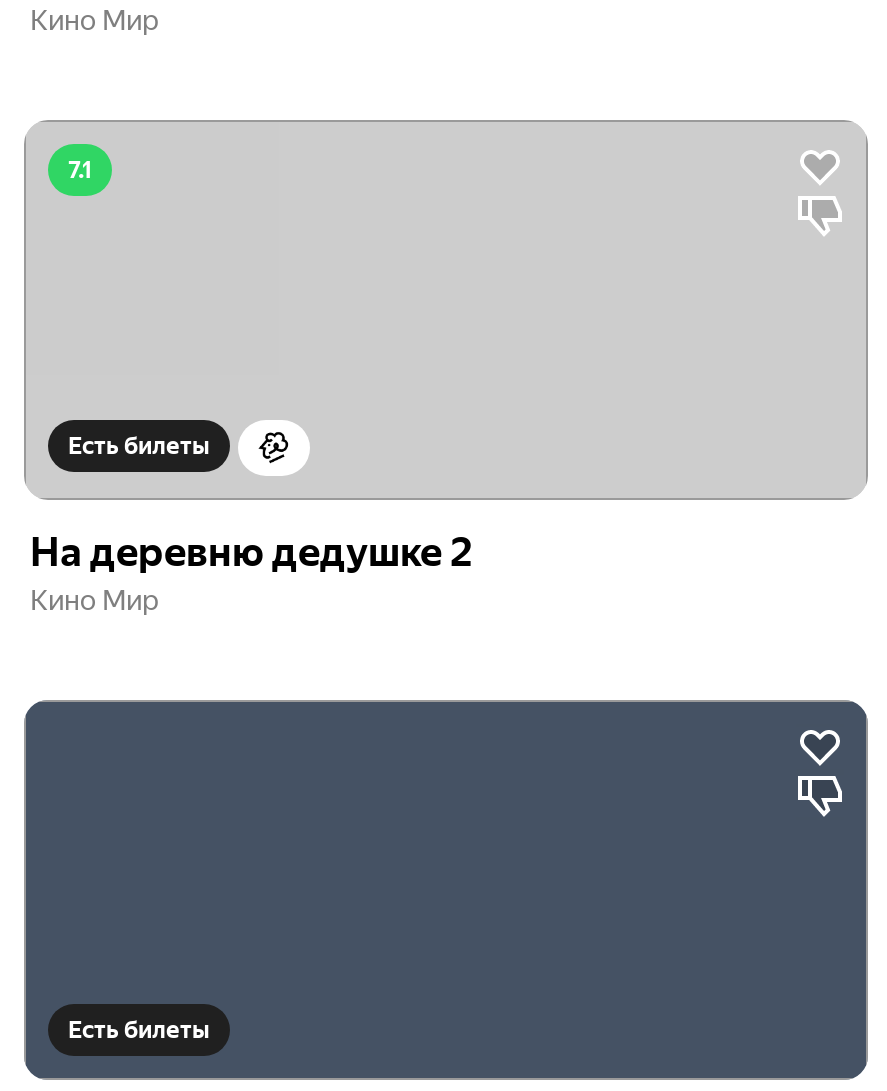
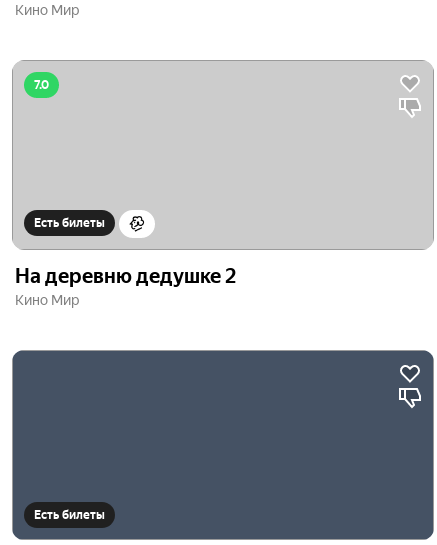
- 7.1
+ 7.0
